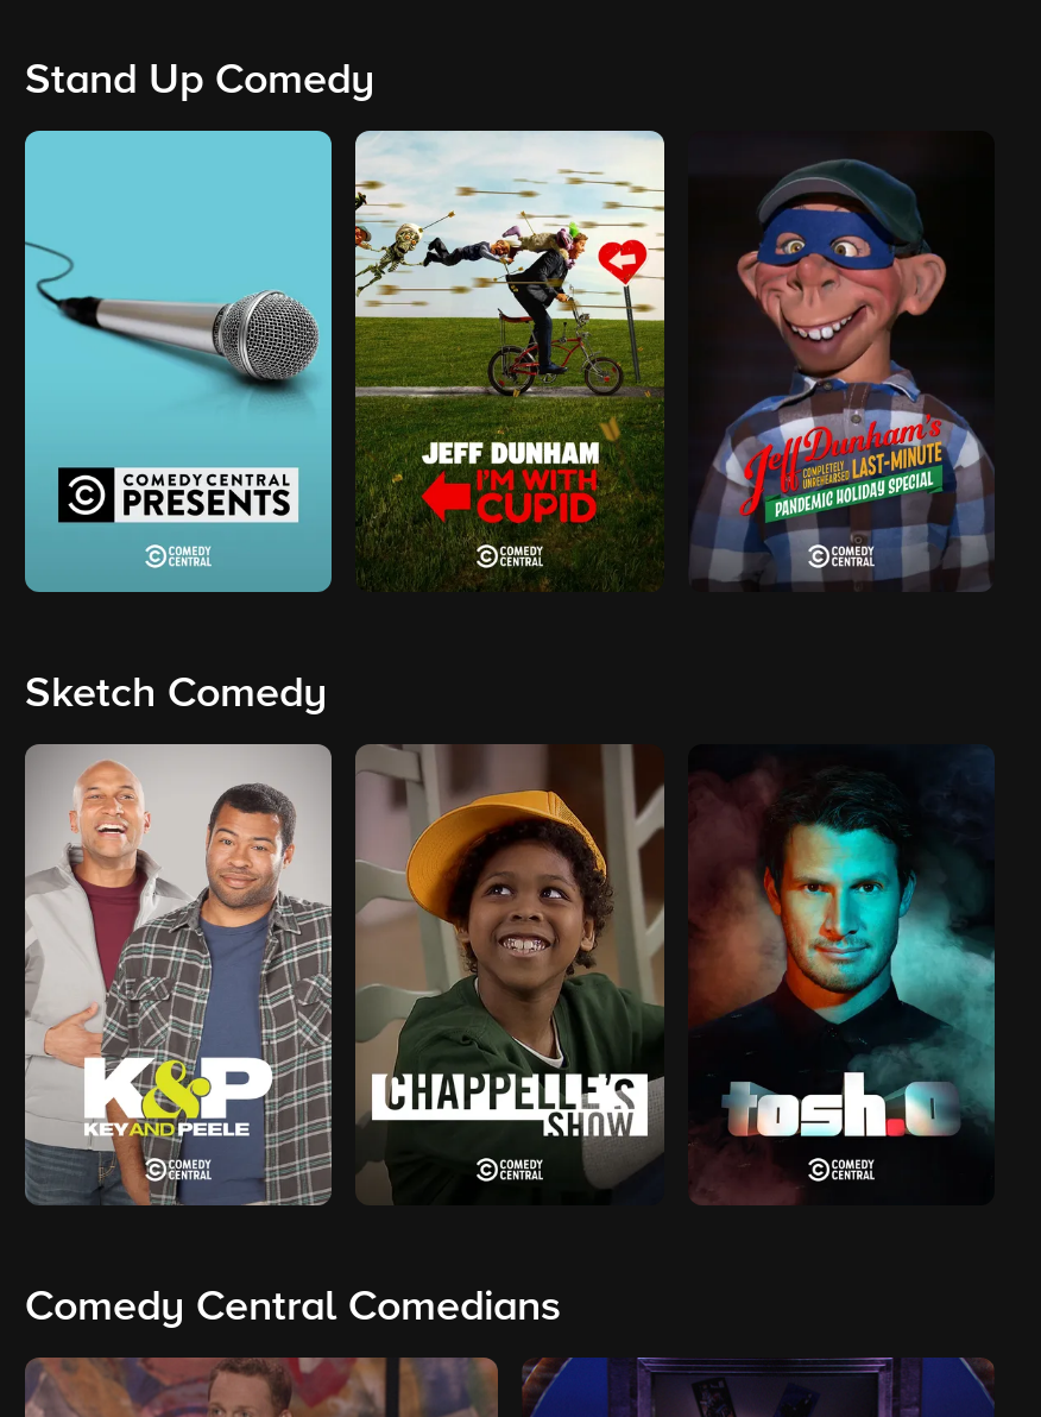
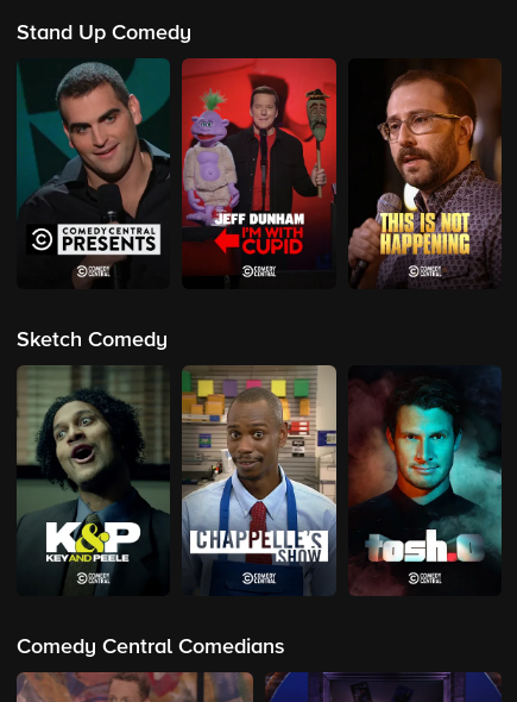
- [image]
+ [image]

- [image]
+ [image]

- [image]
+ [image]

- [image]
+ [image]

- [image]
+ [image]
